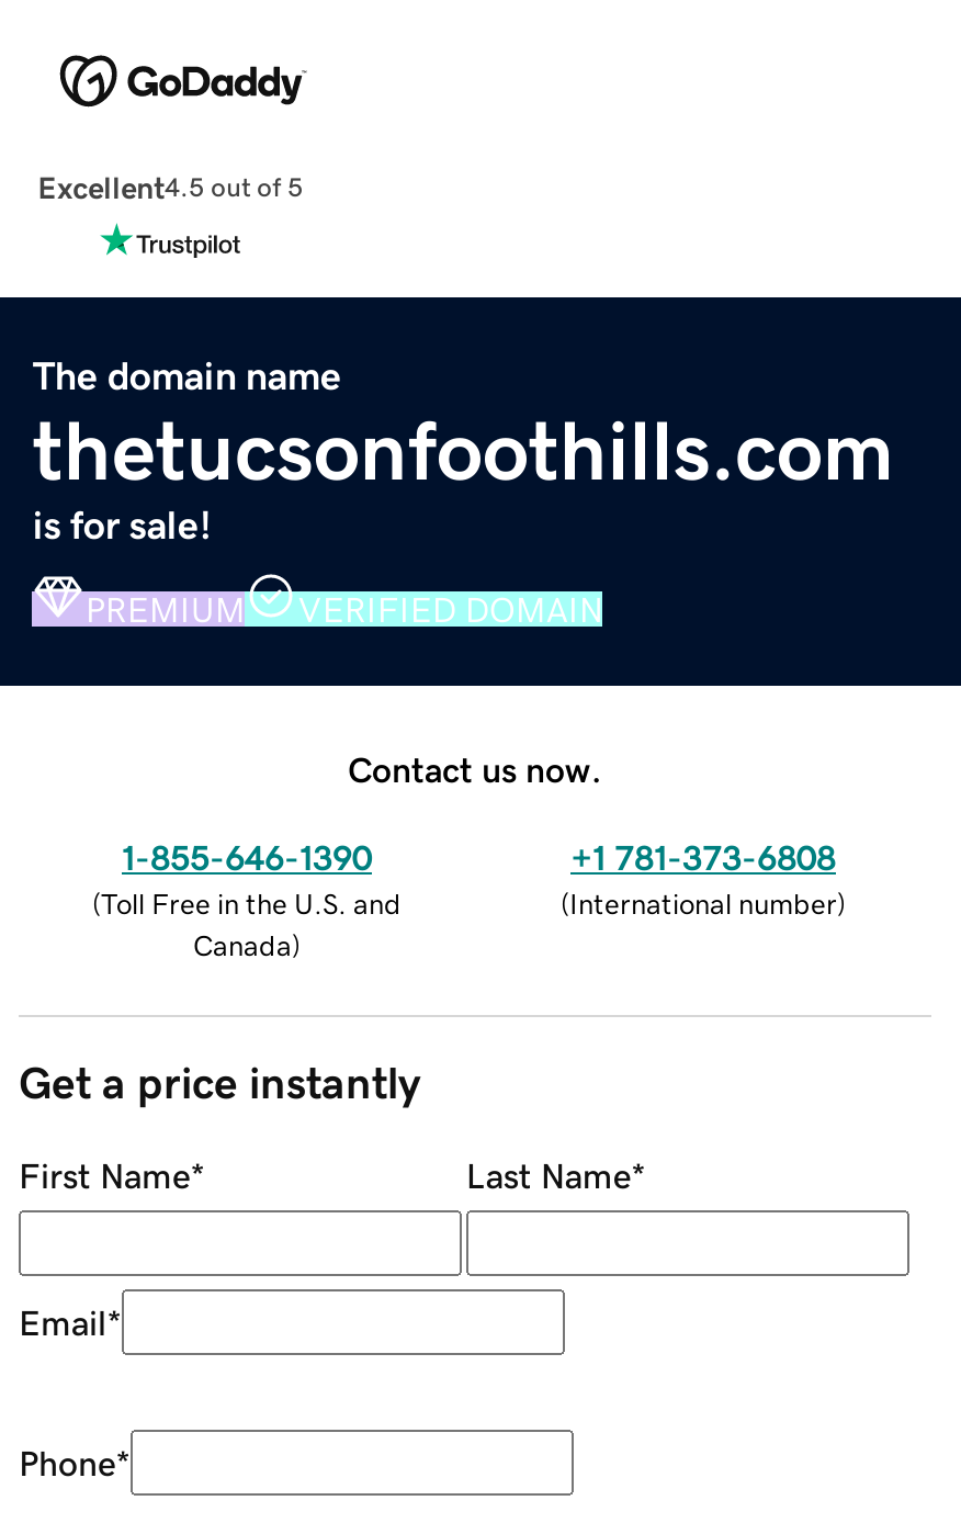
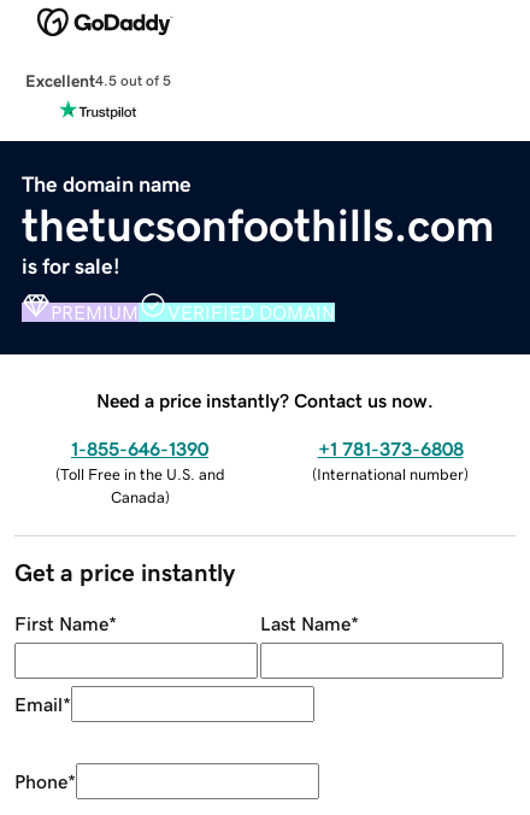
- Contact us now.
+ Need a price instantly? Contact us now.
